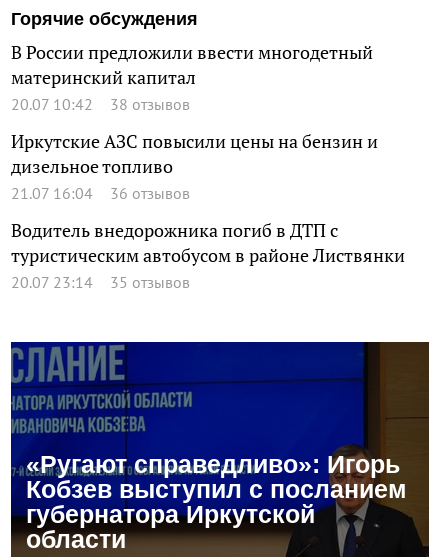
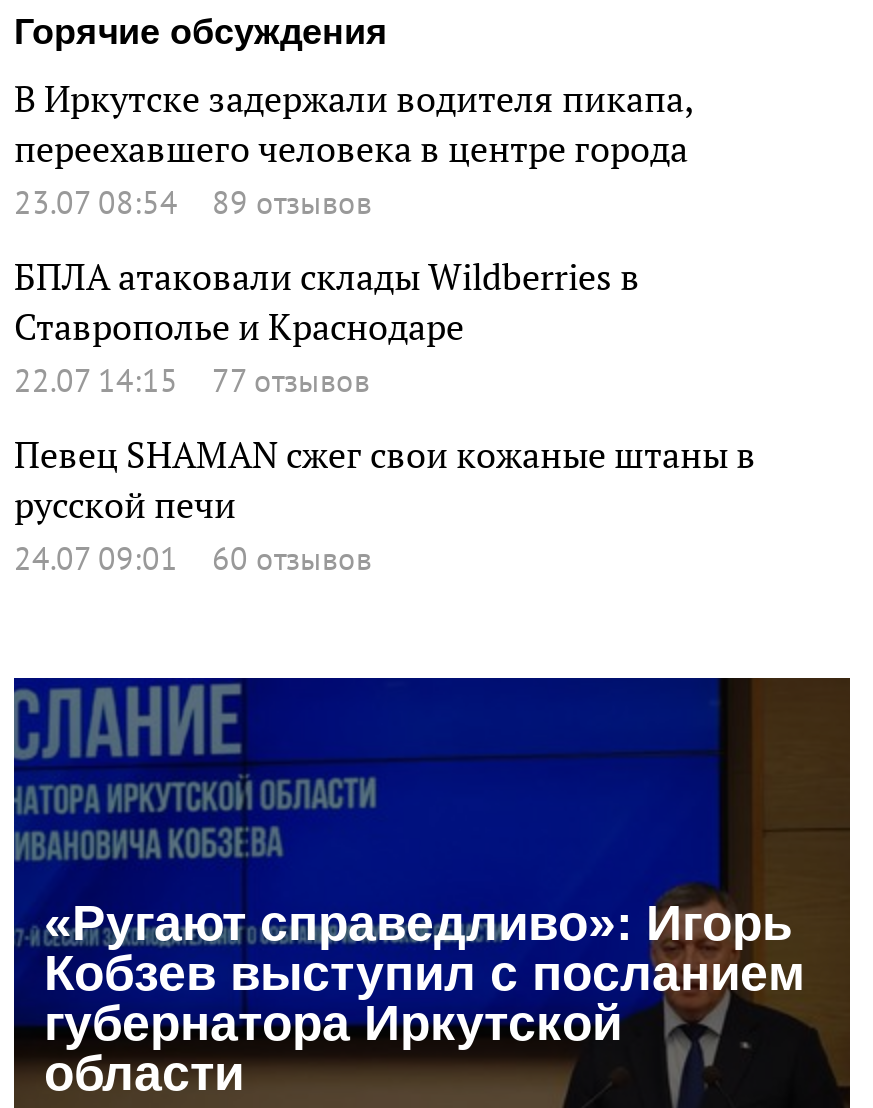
- В России предложили ввести многодетный
- материнский капитал
- 20.07 10:42
- 38 отзывов
+ В Иркутске задержали водителя пикапа,
+ переехавшего человека в центре города
+ 23.07 08:54
+ 89 отзывов

- Иркутские АЗС повысили цены на бензин и
- дизельное топливо
- 21.07 16:04
- 36 отзывов
+ БПЛА атаковали склады Wildberries в
+ Ставрополье и Краснодаре
+ 22.07 14:15
+ 77 отзывов

- Водитель внедорожника погиб в ДТП с
- туристическим автобусом в районе Листвянки
- 20.07 23:14
- 35 отзывов
+ Певец SHAMAN сжег свои кожаные штаны в
+ русской печи
+ 24.07 09:01
+ 60 отзывов
